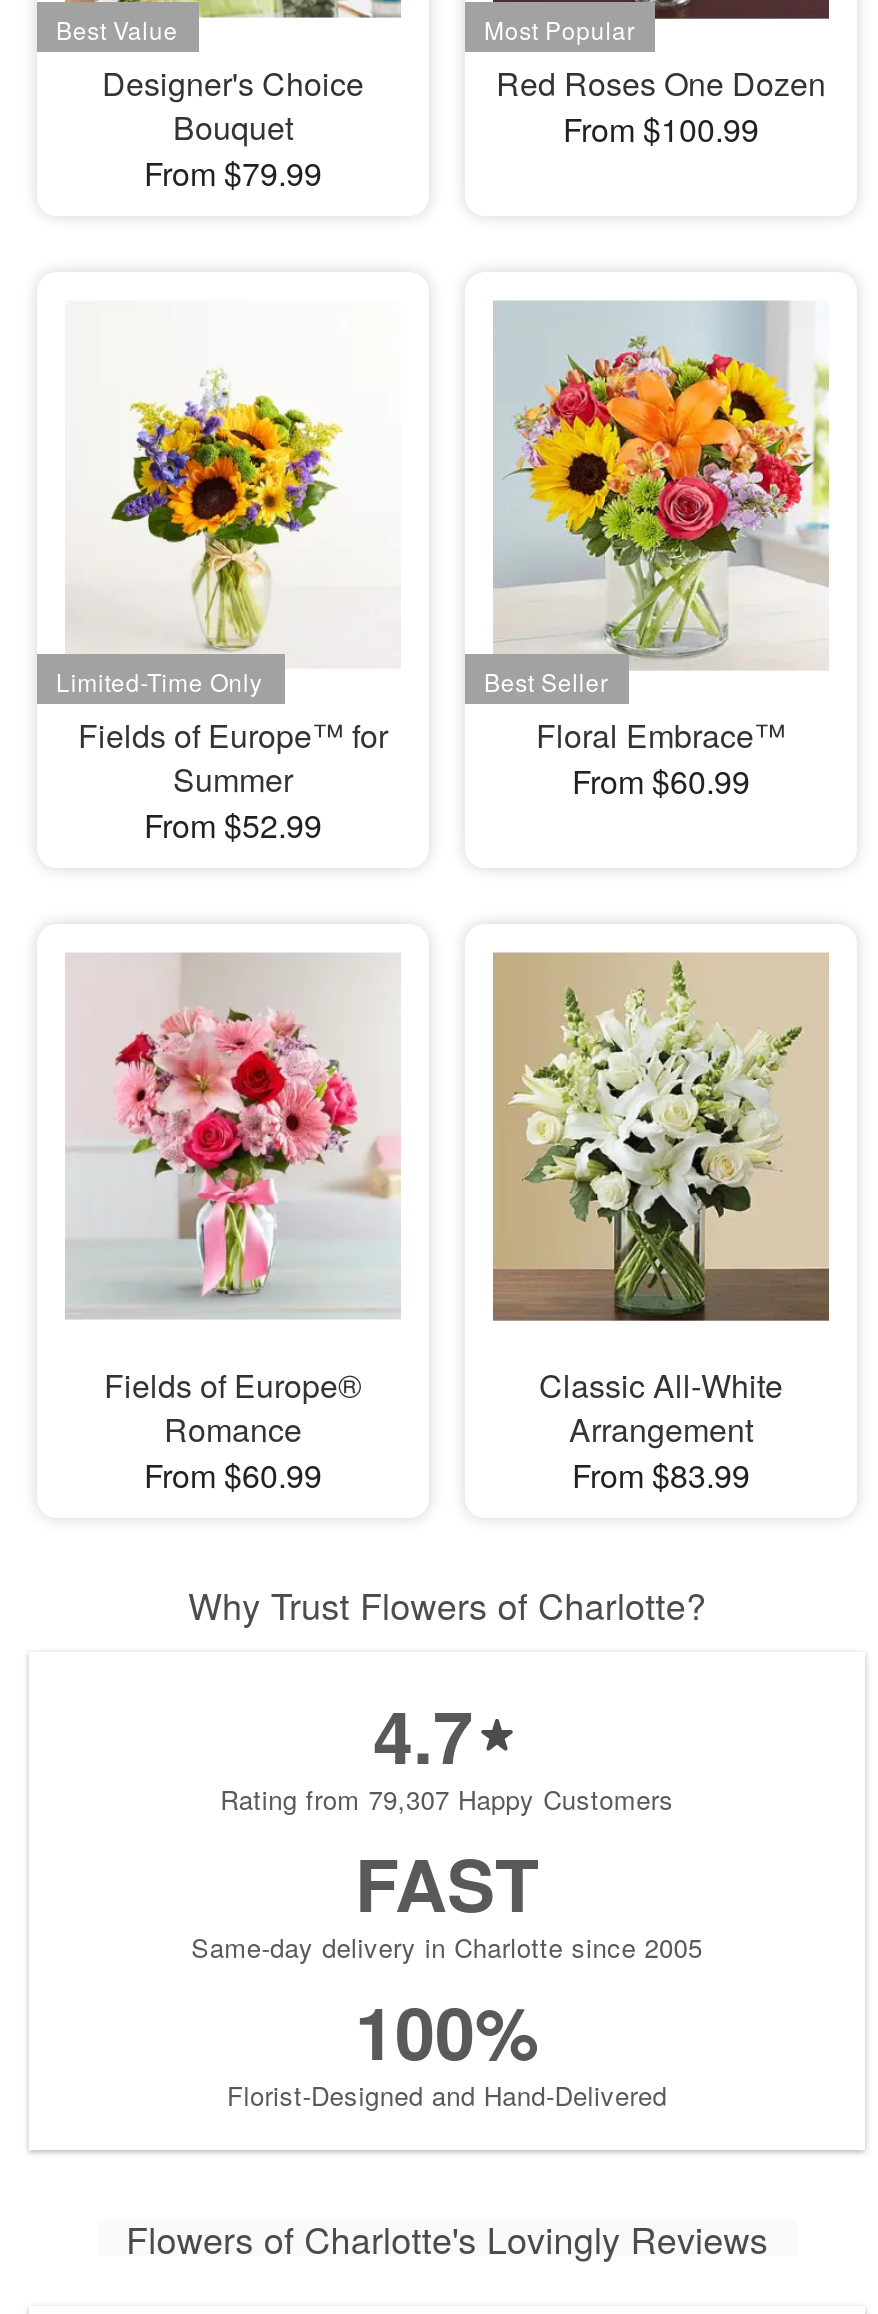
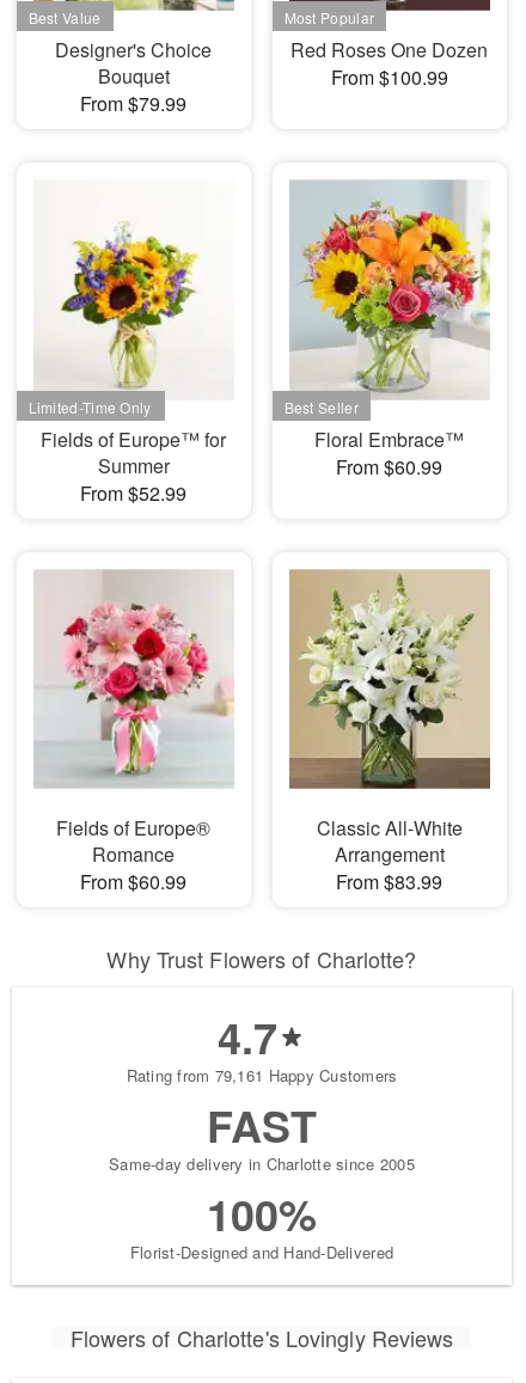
- Rating from 79,307 Happy Customers
+ Rating from 79,161 Happy Customers
